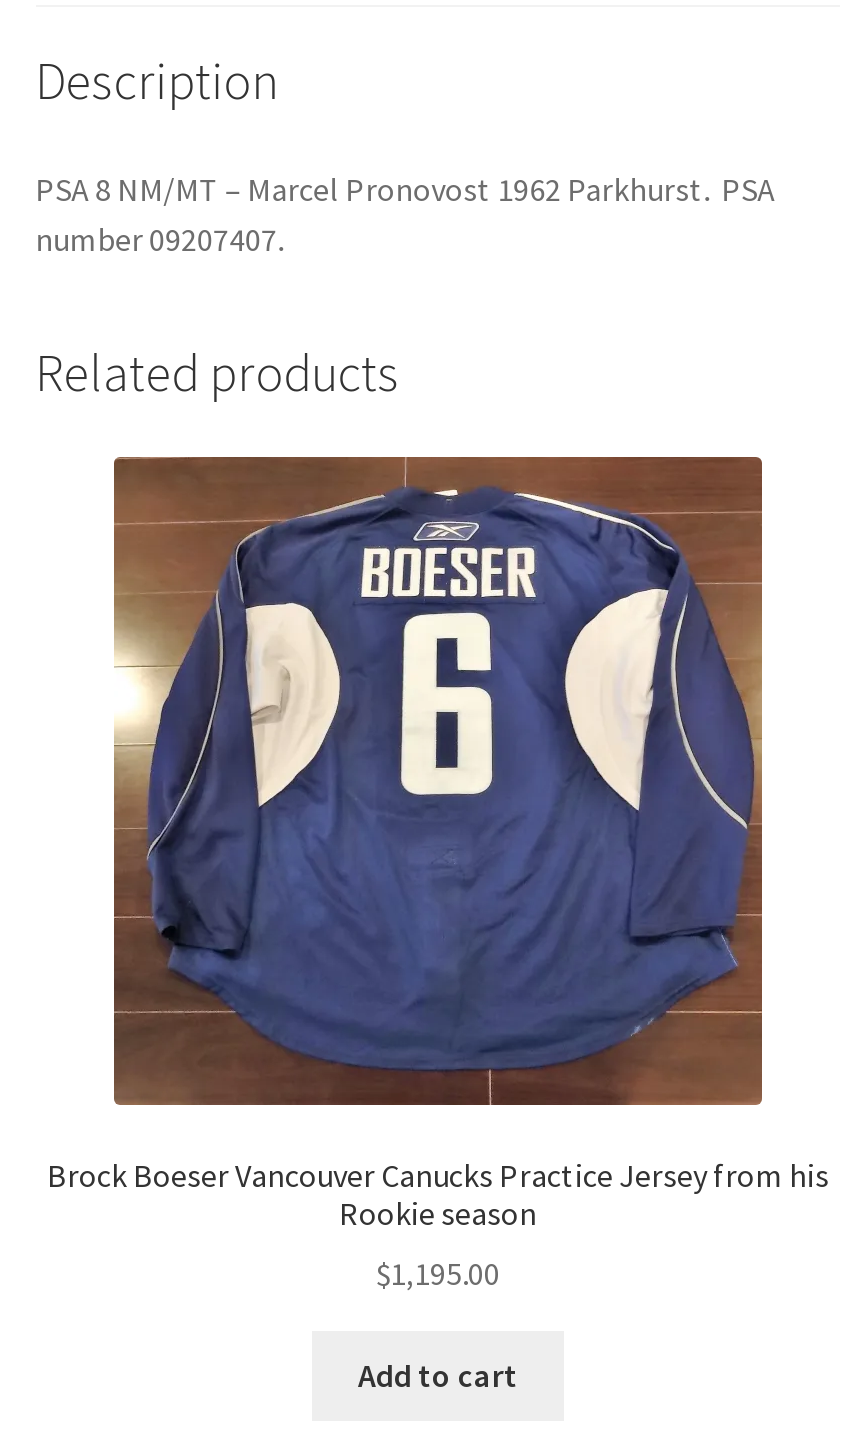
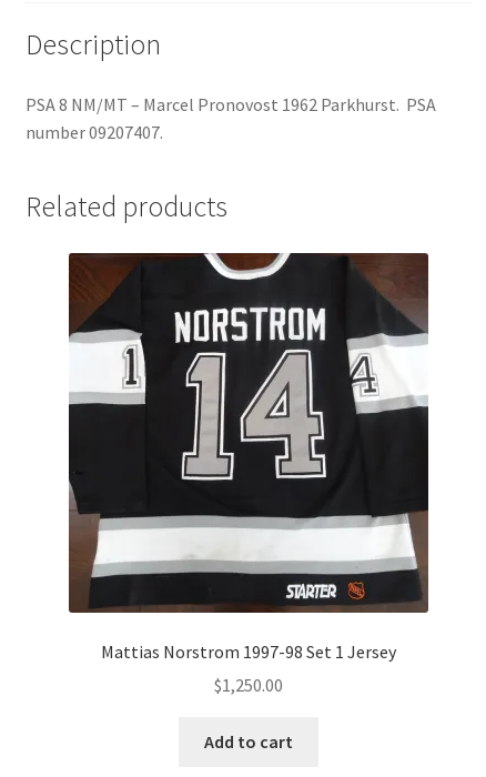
- [image]
- Brock Boeser Vancouver Canucks Practice Jersey from his
- Rookie season
+ [image]
+ Mattias Norstrom 1997-98 Set 1 Jersey

- $1,195.00
+ $1,250.00
